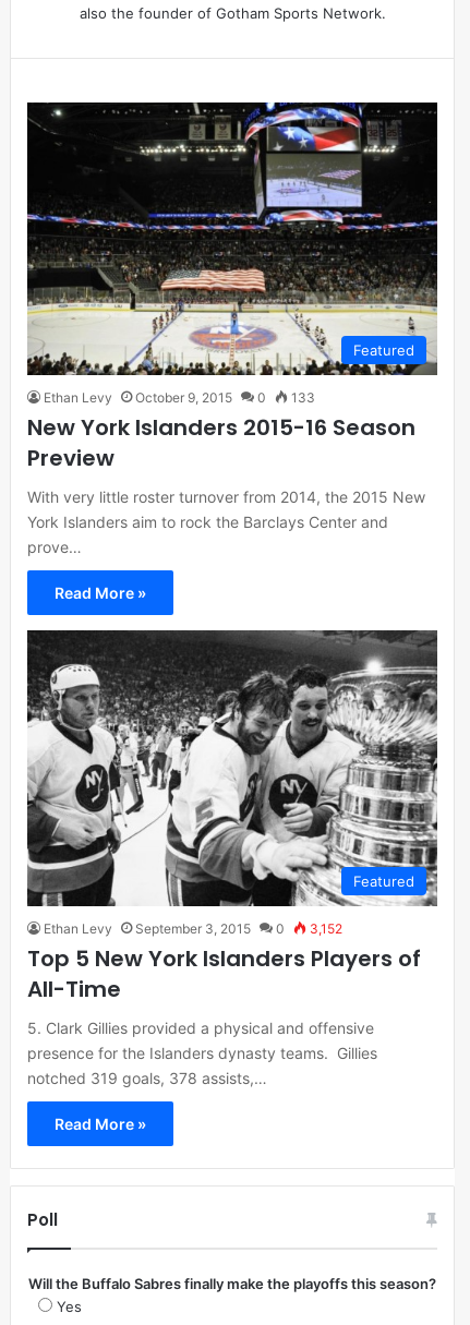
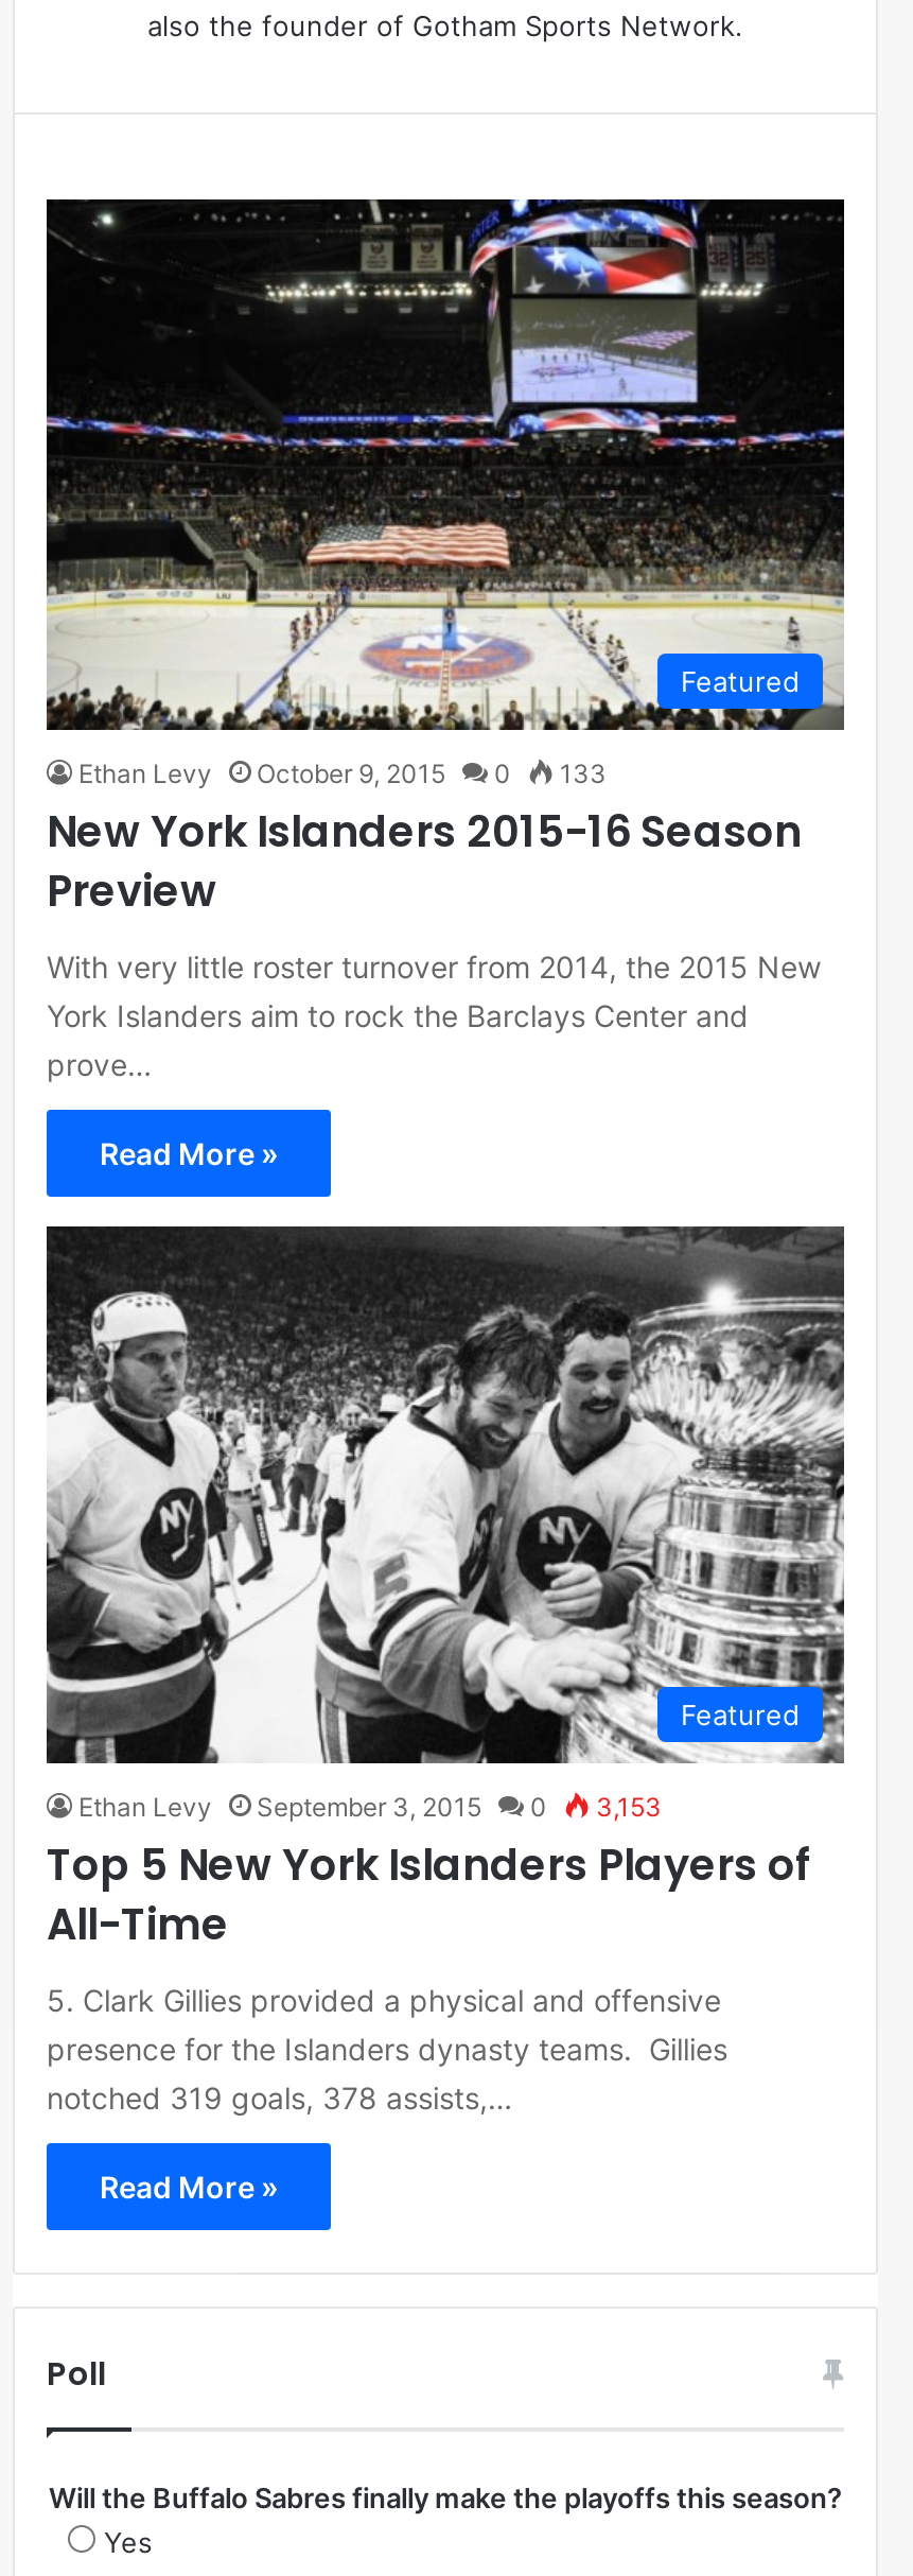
- Ethan Levy September 3, 2015 0 3,152
+ Ethan Levy September 3, 2015 0 3,153
